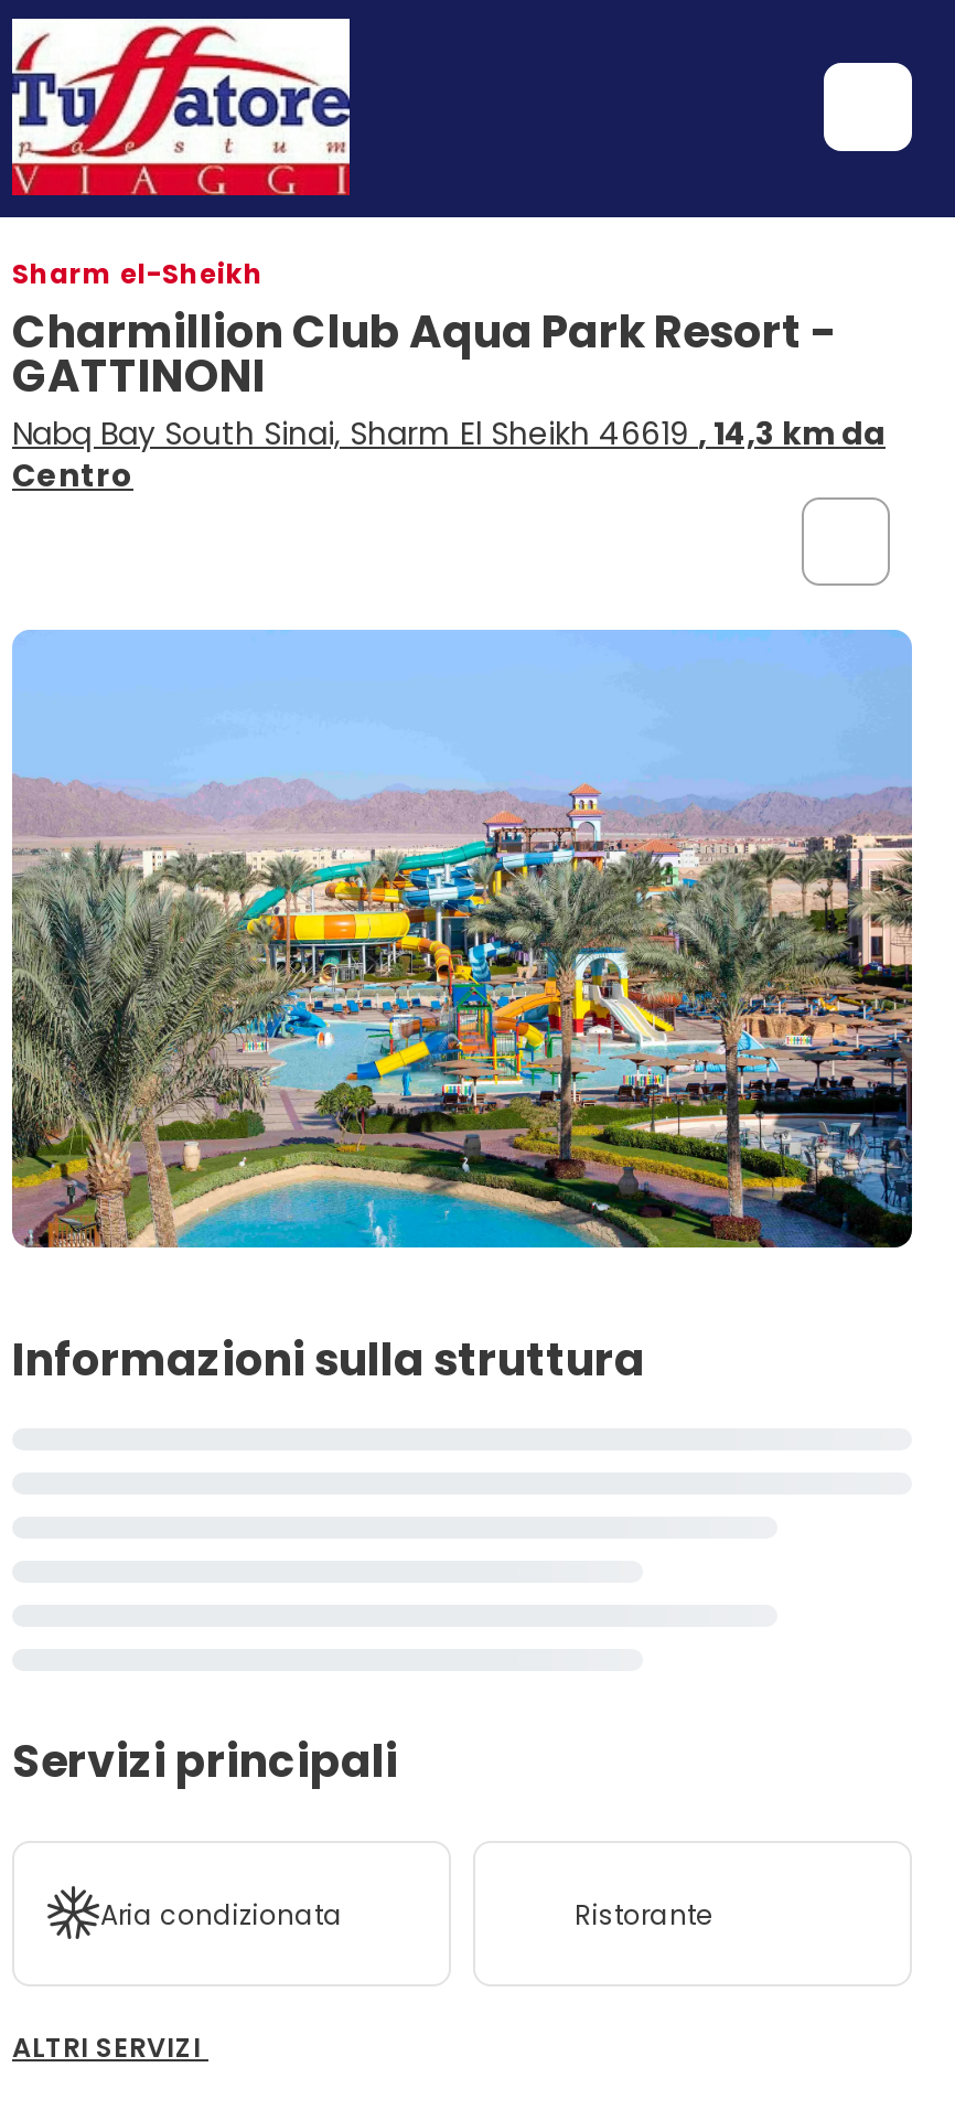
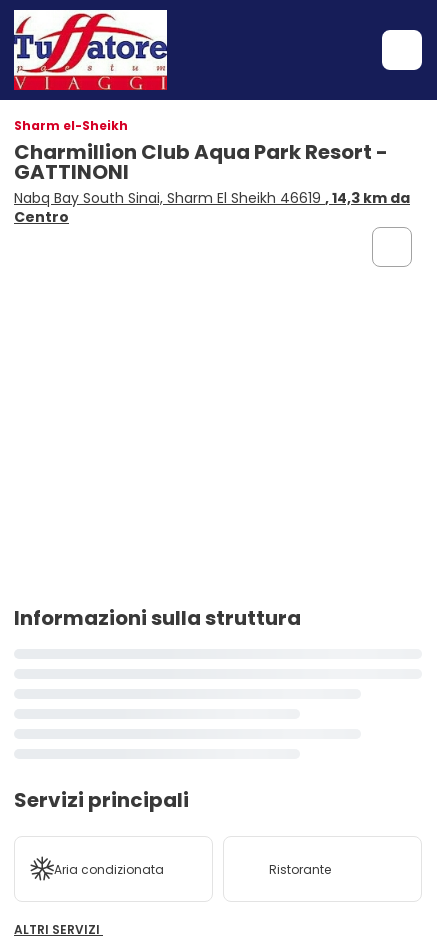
- [image]
